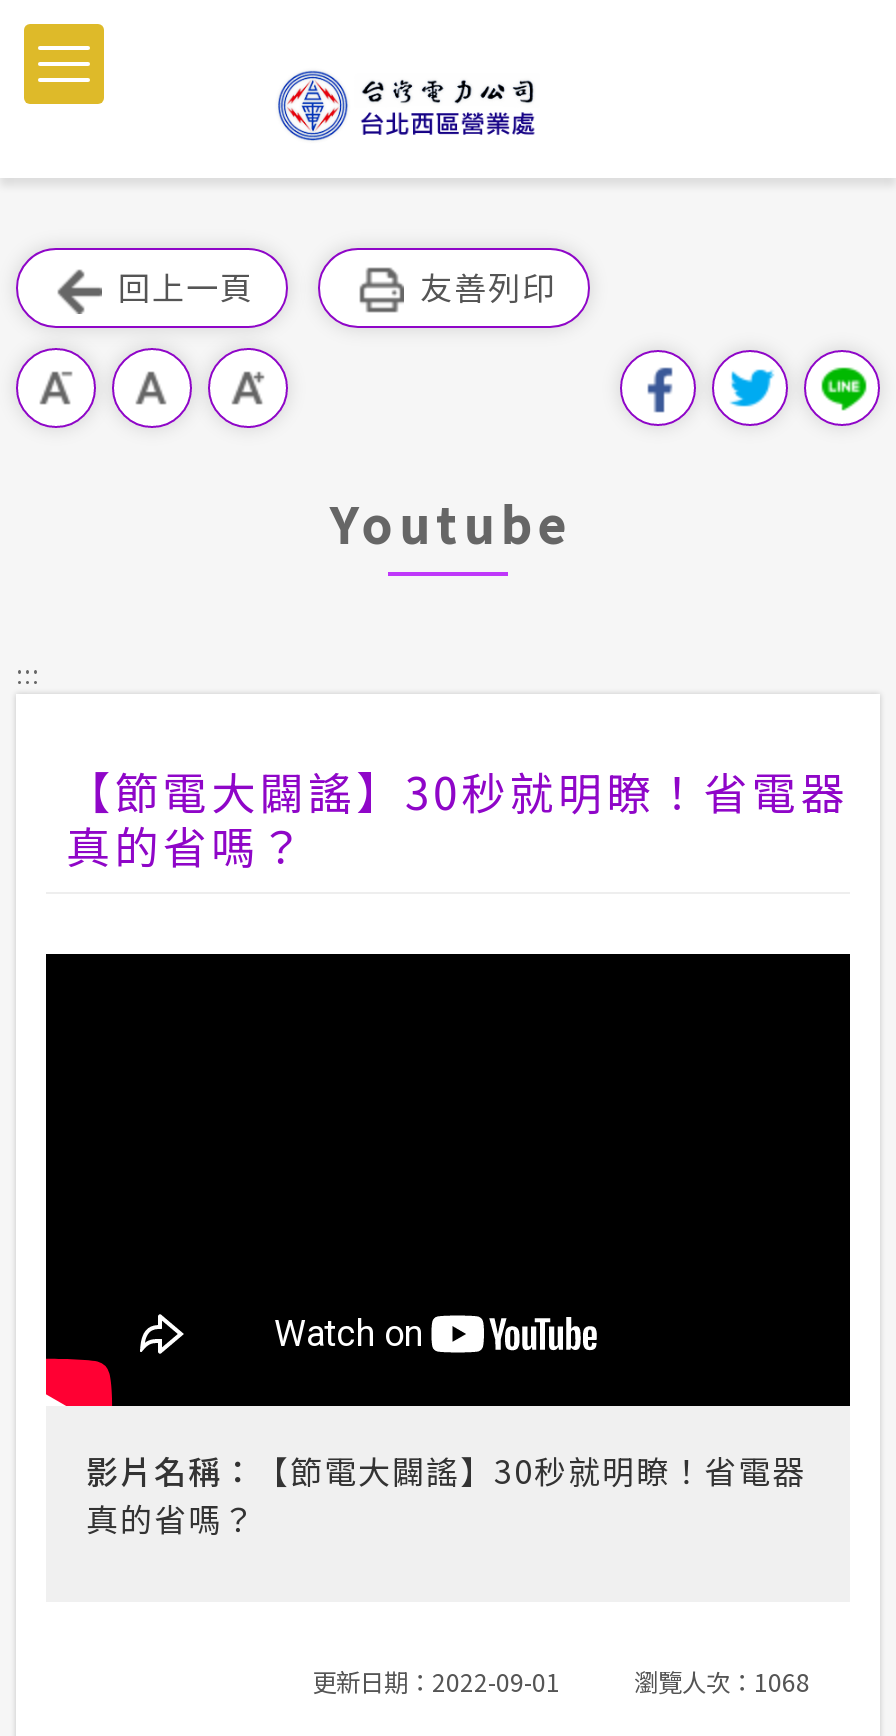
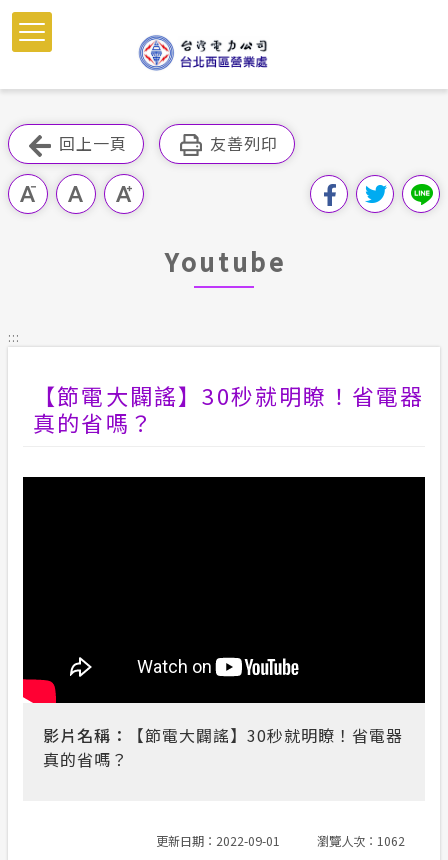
- 瀏覽人次：1068
+ 瀏覽人次：1062
